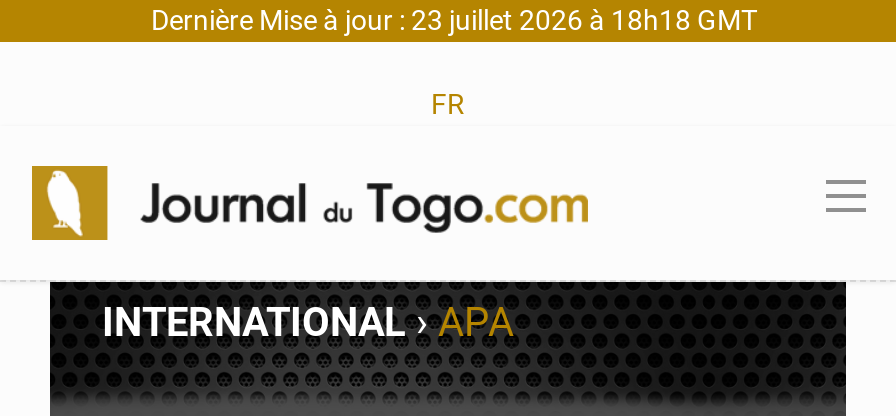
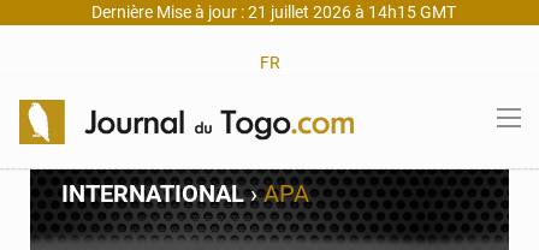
- Dernière Mise à jour : 23 juillet 2026 à 18h18 GMT
+ Dernière Mise à jour : 21 juillet 2026 à 14h15 GMT
